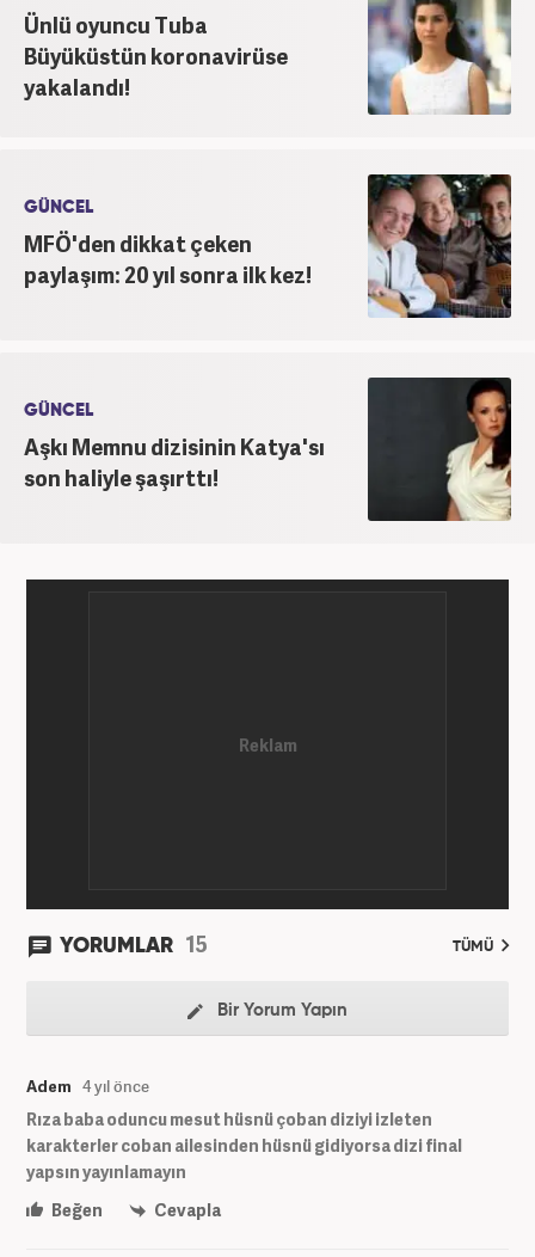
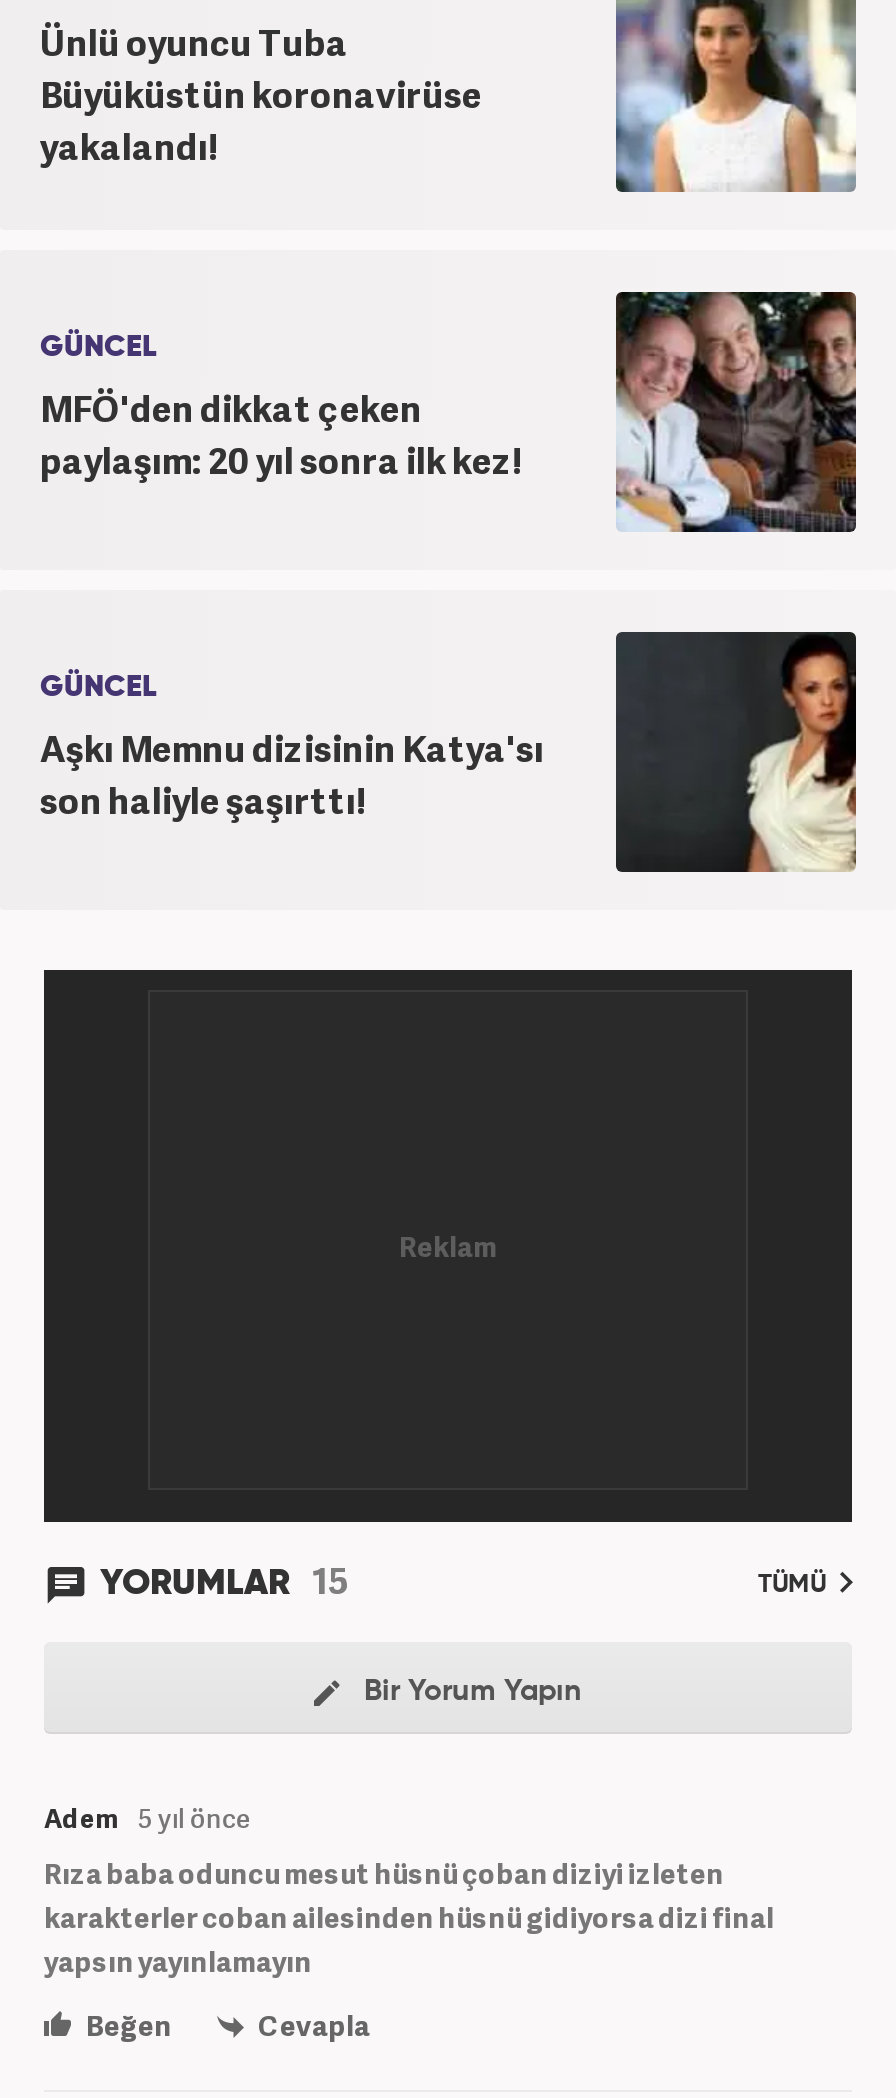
- Adem 4 yıl önce
+ Adem 5 yıl önce
